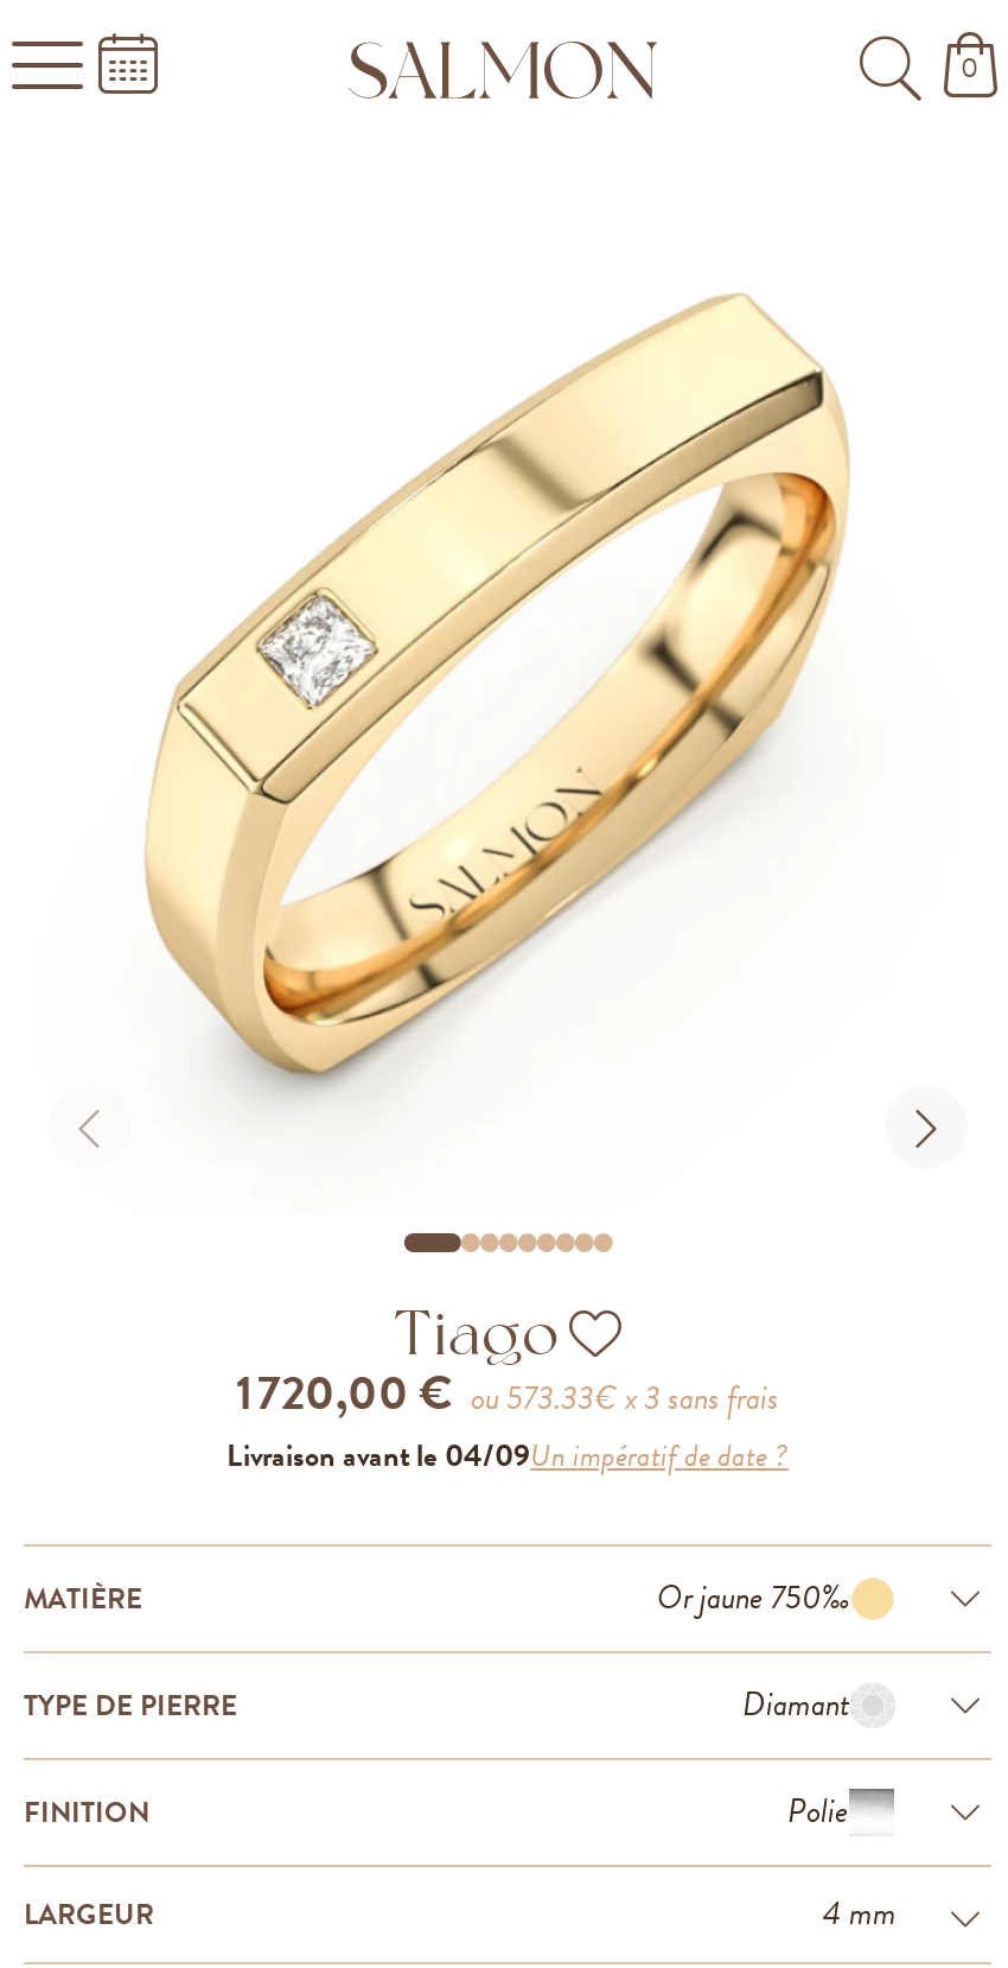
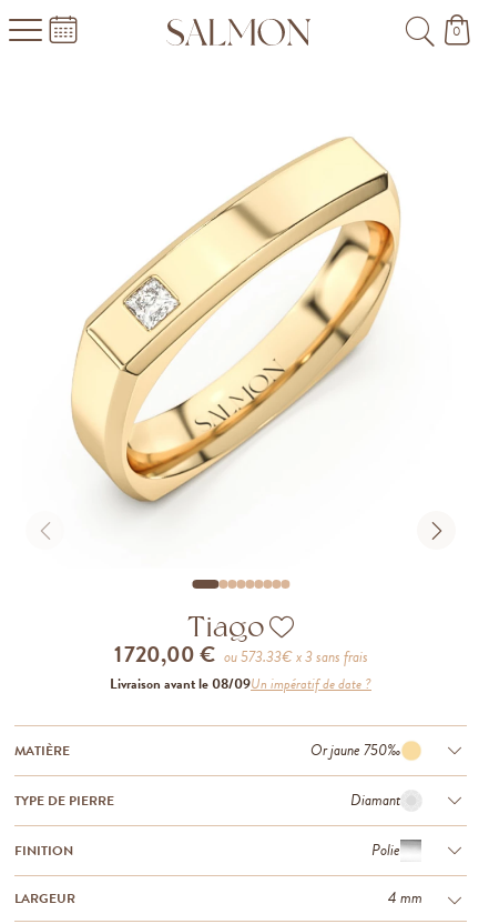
- Livraison avant le 04/09Un impératif de date ?
+ Livraison avant le 08/09Un impératif de date ?
